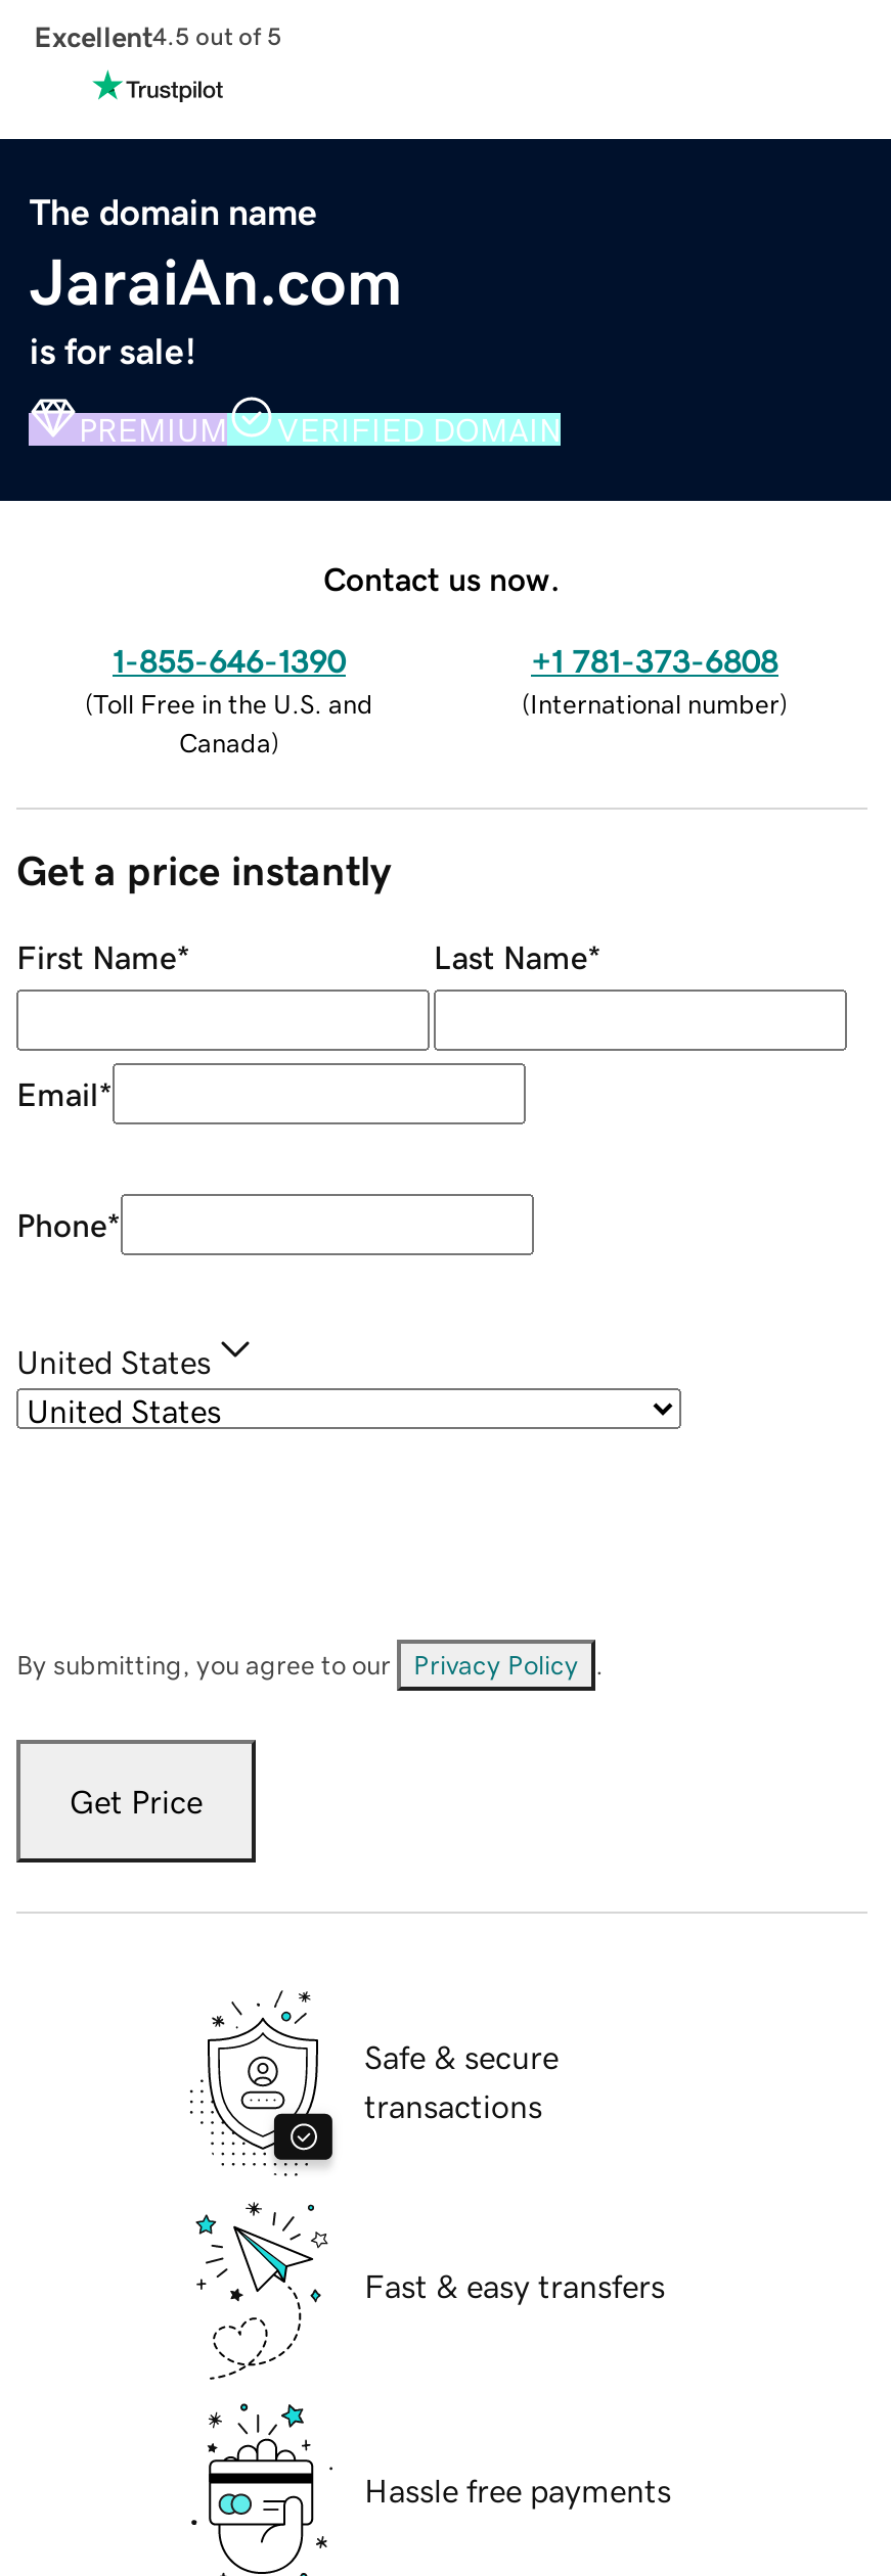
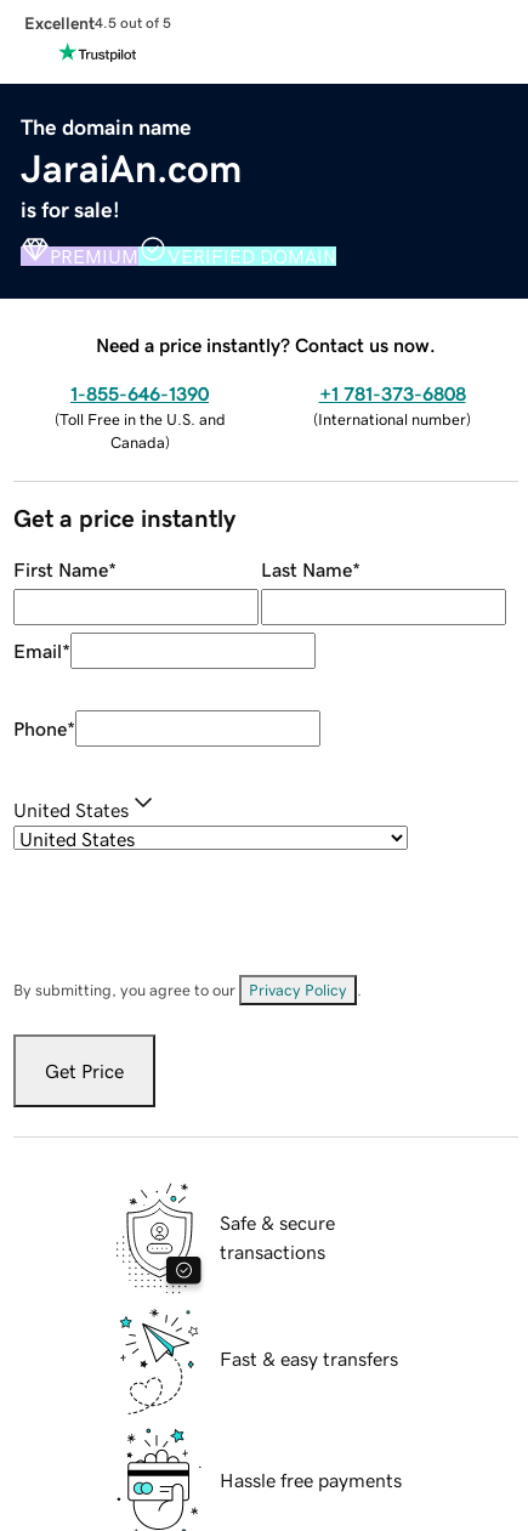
- Contact us now.
+ Need a price instantly? Contact us now.
